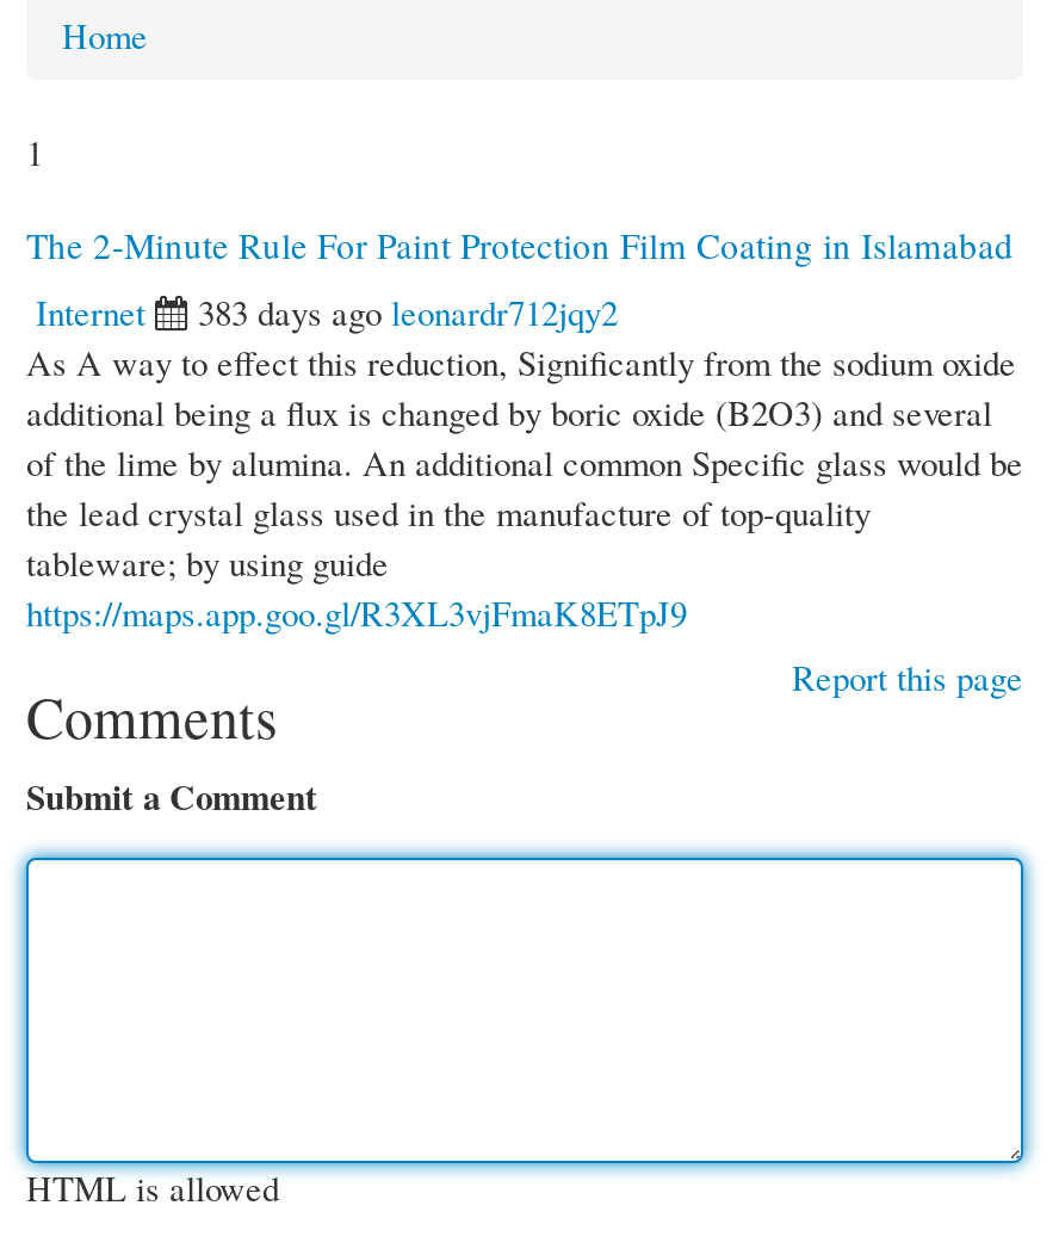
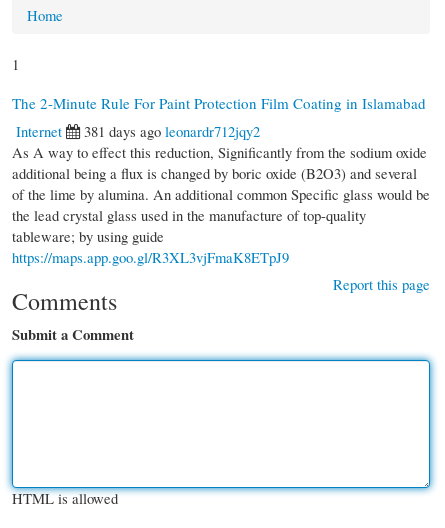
- 383 days ago leonardr712jqy2
+ 381 days ago leonardr712jqy2
